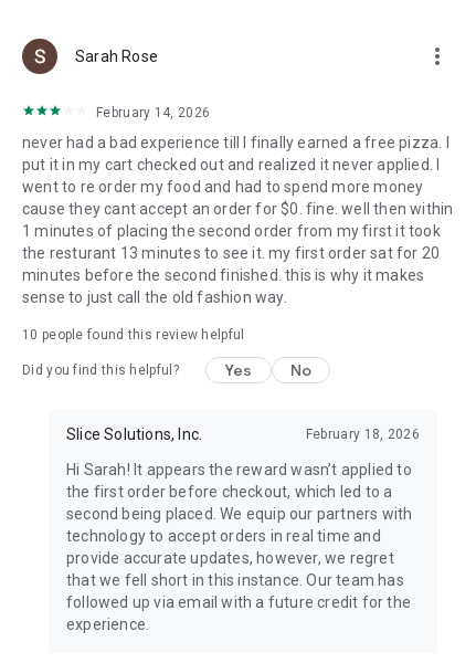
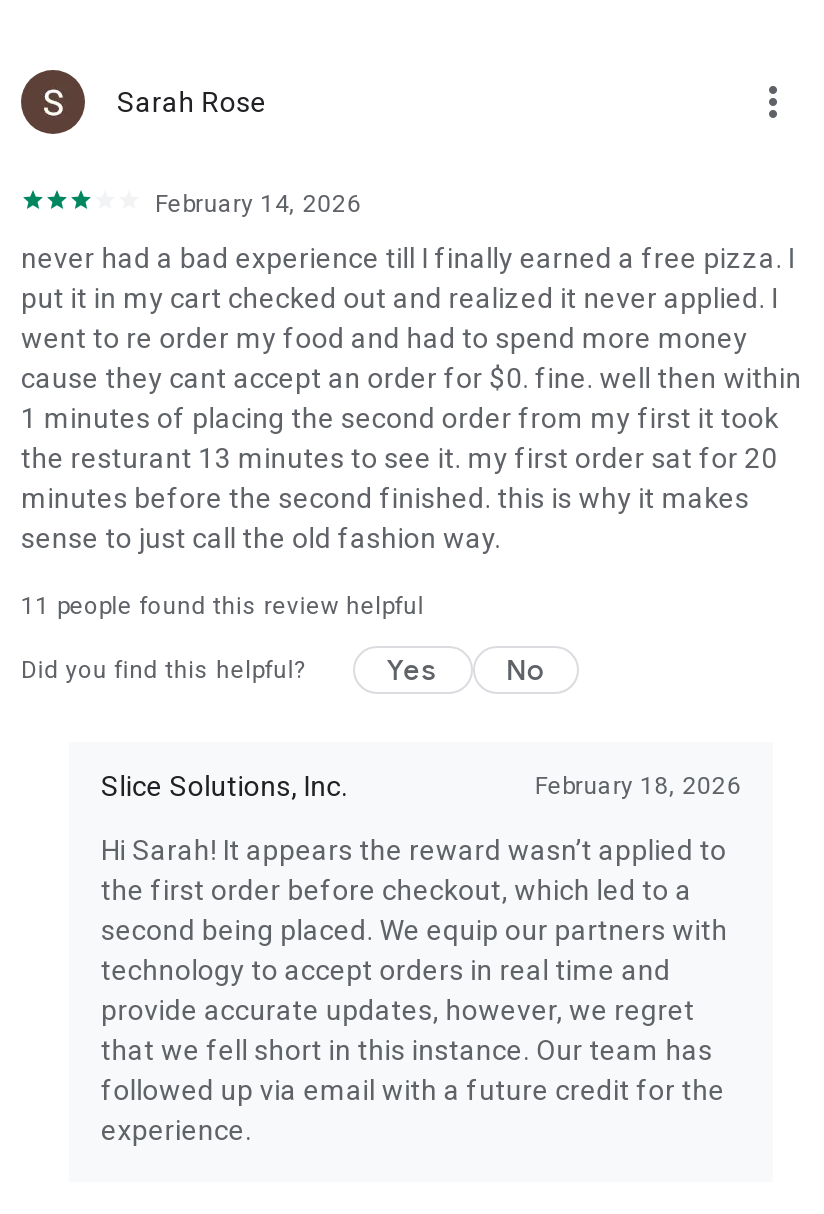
- 10 people found this review helpful
+ 11 people found this review helpful
